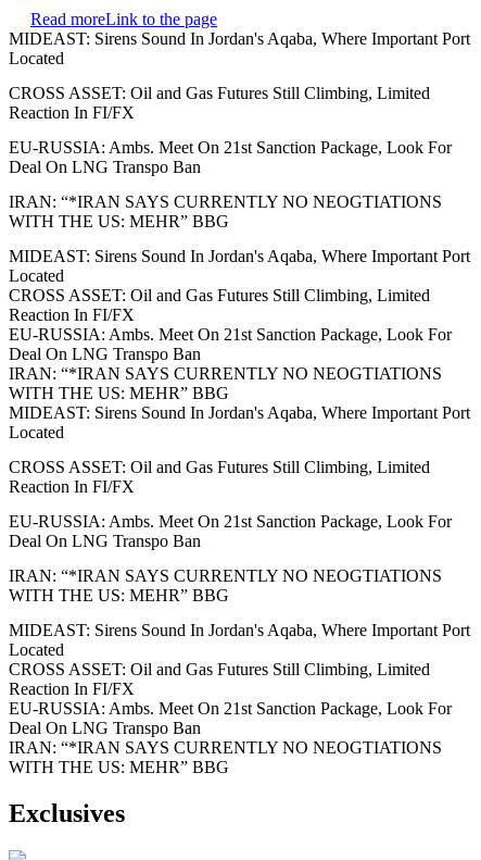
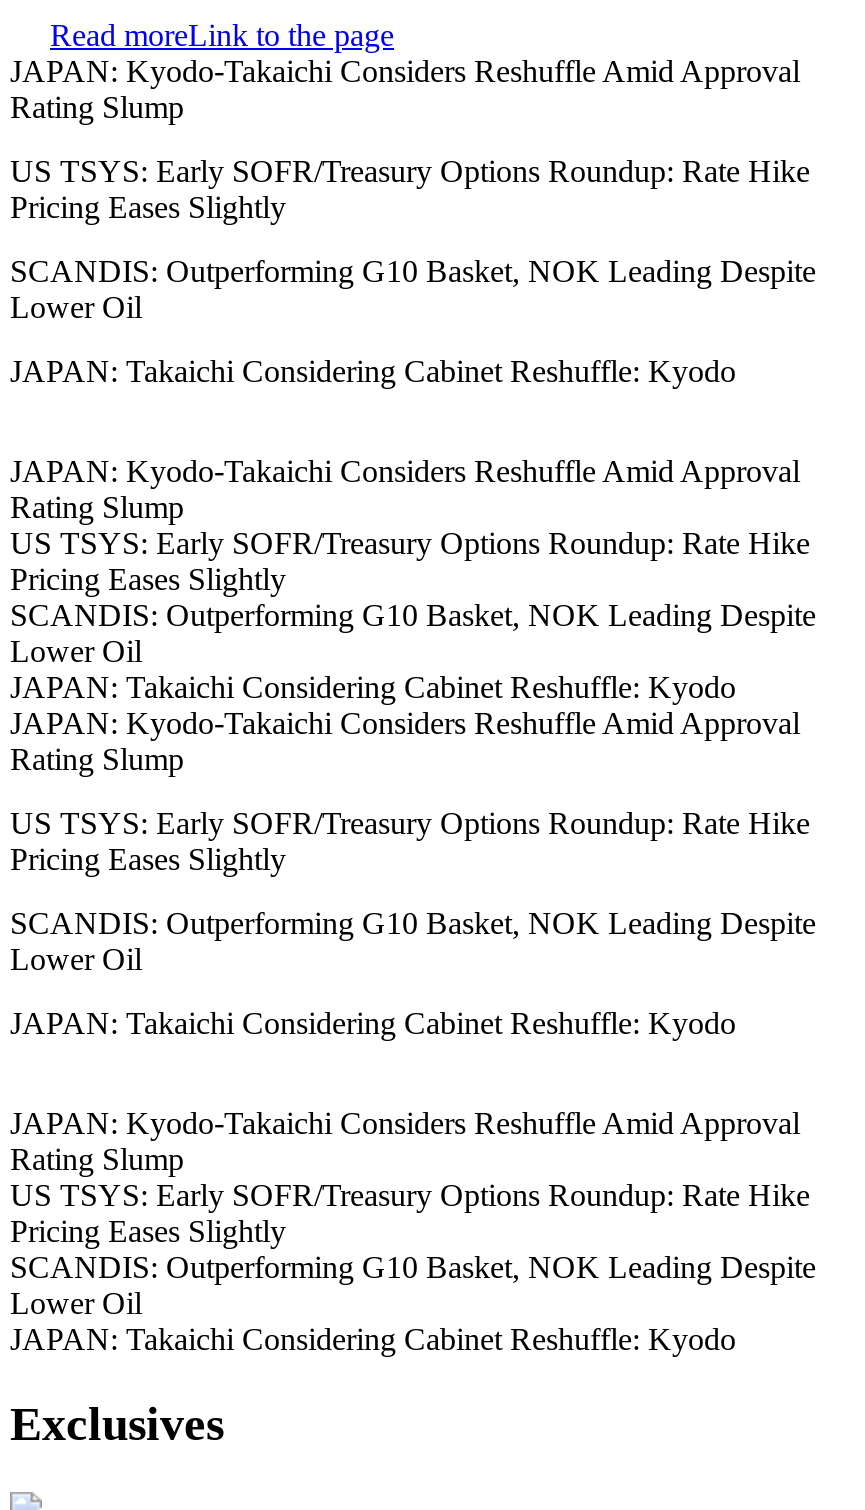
- MIDEAST: Sirens Sound In Jordan's Aqaba, Where Important Port
- Located
+ JAPAN: Kyodo-Takaichi Considers Reshuffle Amid Approval
+ Rating Slump

- CROSS ASSET: Oil and Gas Futures Still Climbing, Limited
- Reaction In FI/FX
+ US TSYS: Early SOFR/Treasury Options Roundup: Rate Hike
+ Pricing Eases Slightly

- EU-RUSSIA: Ambs. Meet On 21st Sanction Package, Look For
- Deal On LNG Transpo Ban
+ SCANDIS: Outperforming G10 Basket, NOK Leading Despite
+ Lower Oil

- IRAN: “*IRAN SAYS CURRENTLY NO NEOGTIATIONS
- WITH THE US: MEHR” BBG
+ JAPAN: Takaichi Considering Cabinet Reshuffle: Kyodo

- MIDEAST: Sirens Sound In Jordan's Aqaba, Where Important Port
- Located
- CROSS ASSET: Oil and Gas Futures Still Climbing, Limited
- Reaction In FI/FX
- EU-RUSSIA: Ambs. Meet On 21st Sanction Package, Look For
- Deal On LNG Transpo Ban
- IRAN: “*IRAN SAYS CURRENTLY NO NEOGTIATIONS
- WITH THE US: MEHR” BBG
- MIDEAST: Sirens Sound In Jordan's Aqaba, Where Important Port
- Located
+ JAPAN: Kyodo-Takaichi Considers Reshuffle Amid Approval
+ Rating Slump
+ US TSYS: Early SOFR/Treasury Options Roundup: Rate Hike
+ Pricing Eases Slightly
+ SCANDIS: Outperforming G10 Basket, NOK Leading Despite
+ Lower Oil
+ JAPAN: Takaichi Considering Cabinet Reshuffle: Kyodo
+ JAPAN: Kyodo-Takaichi Considers Reshuffle Amid Approval
+ Rating Slump

- CROSS ASSET: Oil and Gas Futures Still Climbing, Limited
- Reaction In FI/FX
+ US TSYS: Early SOFR/Treasury Options Roundup: Rate Hike
+ Pricing Eases Slightly

- EU-RUSSIA: Ambs. Meet On 21st Sanction Package, Look For
- Deal On LNG Transpo Ban
+ SCANDIS: Outperforming G10 Basket, NOK Leading Despite
+ Lower Oil

- IRAN: “*IRAN SAYS CURRENTLY NO NEOGTIATIONS
- WITH THE US: MEHR” BBG
+ JAPAN: Takaichi Considering Cabinet Reshuffle: Kyodo

- MIDEAST: Sirens Sound In Jordan's Aqaba, Where Important Port
- Located
- CROSS ASSET: Oil and Gas Futures Still Climbing, Limited
- Reaction In FI/FX
- EU-RUSSIA: Ambs. Meet On 21st Sanction Package, Look For
- Deal On LNG Transpo Ban
- IRAN: “*IRAN SAYS CURRENTLY NO NEOGTIATIONS
- WITH THE US: MEHR” BBG
+ JAPAN: Kyodo-Takaichi Considers Reshuffle Amid Approval
+ Rating Slump
+ US TSYS: Early SOFR/Treasury Options Roundup: Rate Hike
+ Pricing Eases Slightly
+ SCANDIS: Outperforming G10 Basket, NOK Leading Despite
+ Lower Oil
+ JAPAN: Takaichi Considering Cabinet Reshuffle: Kyodo
